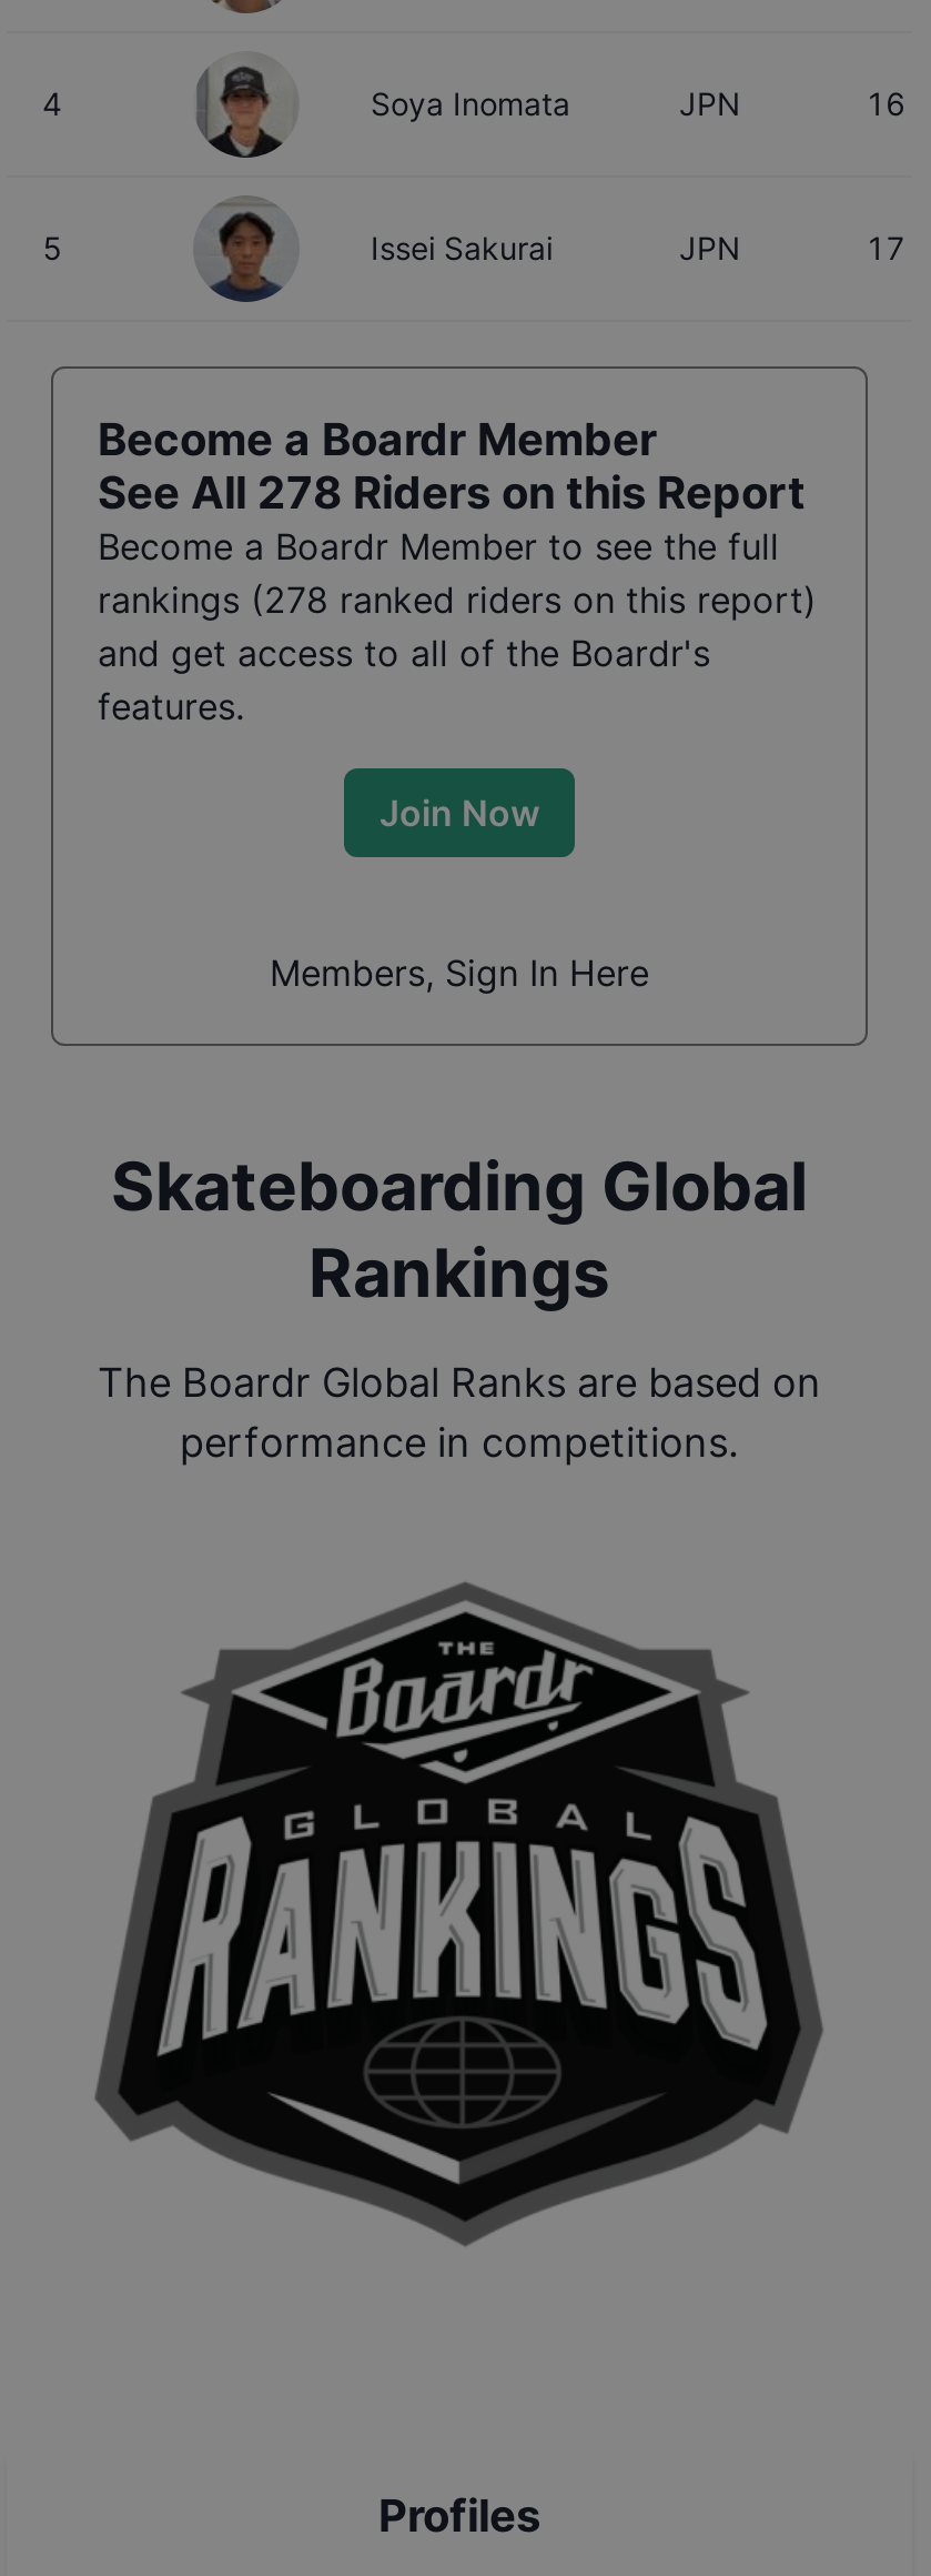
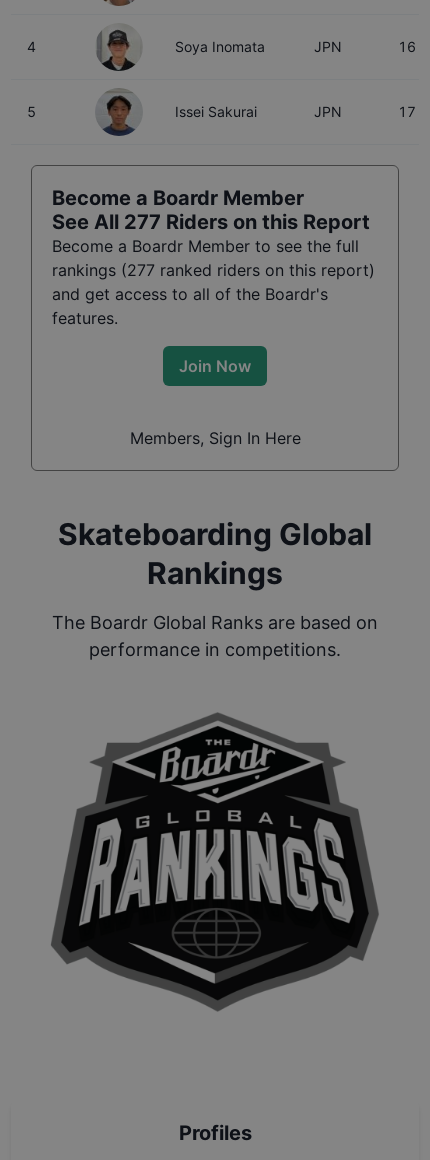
- See All 278 Riders on this Report
+ See All 277 Riders on this Report

- rankings (278 ranked riders on this report)
+ rankings (277 ranked riders on this report)
